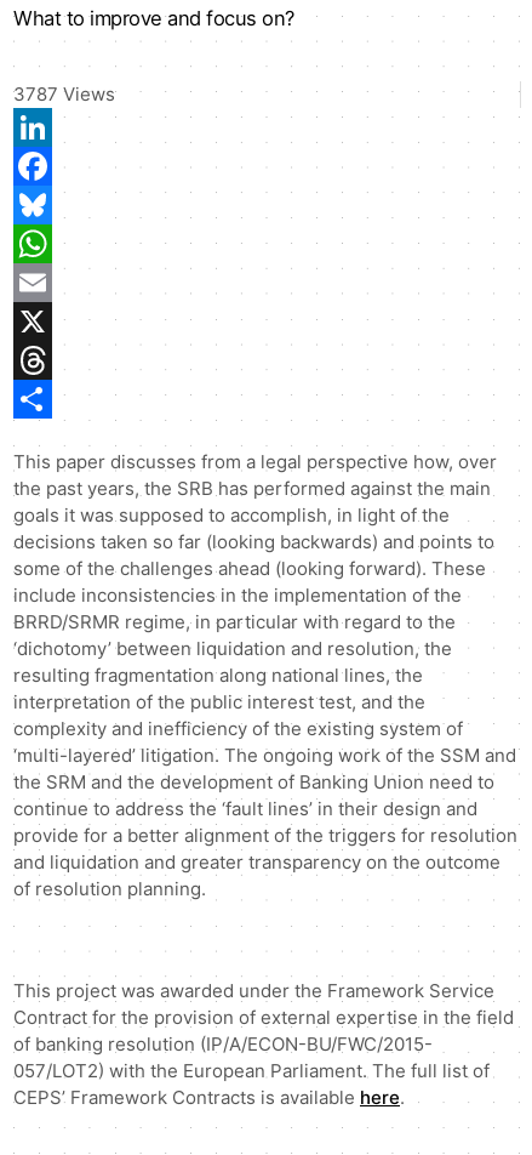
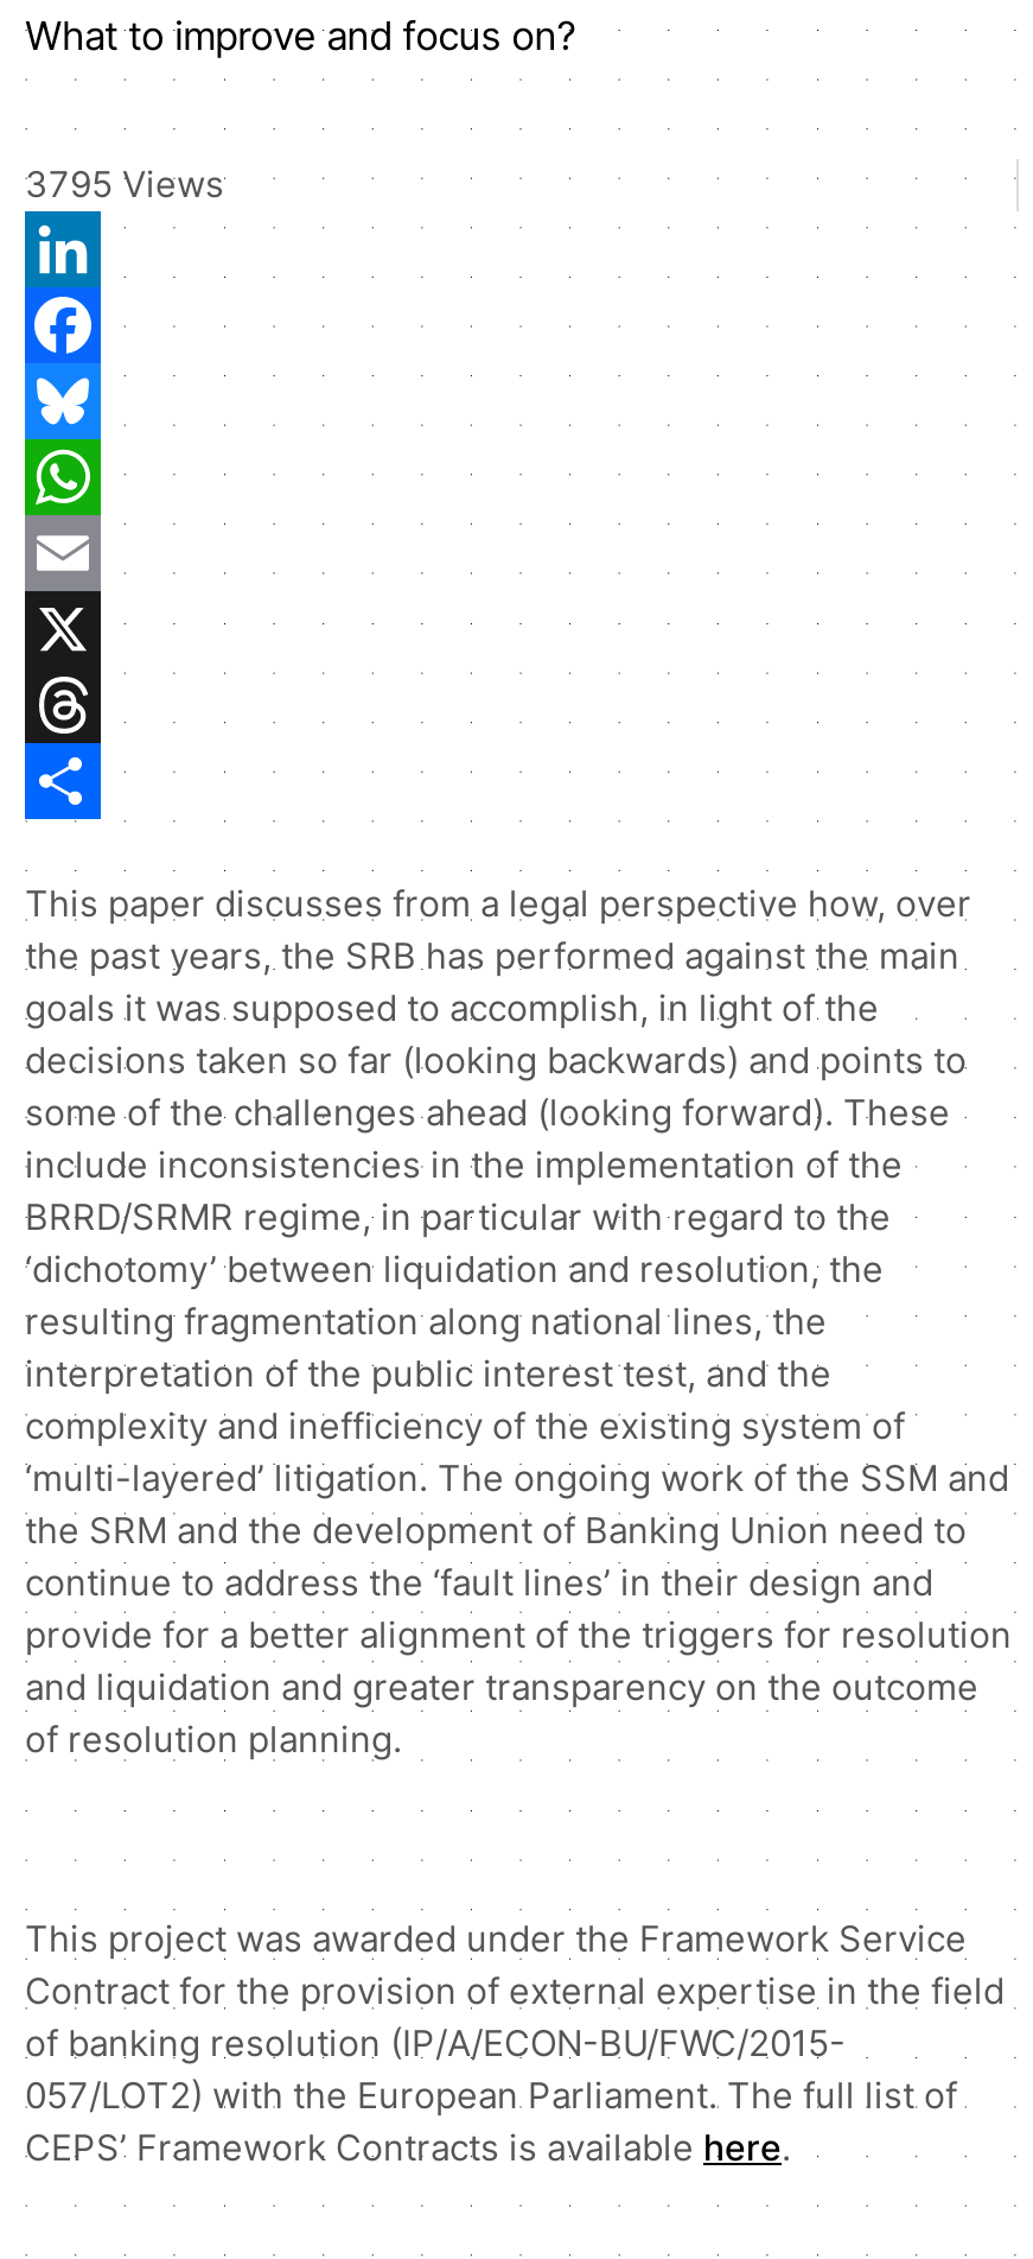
- 3787 Views
+ 3795 Views
